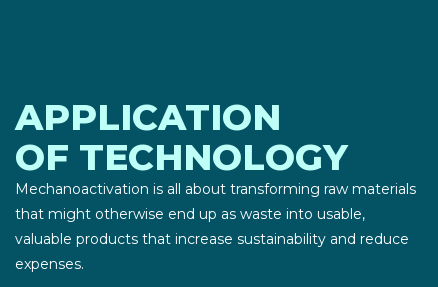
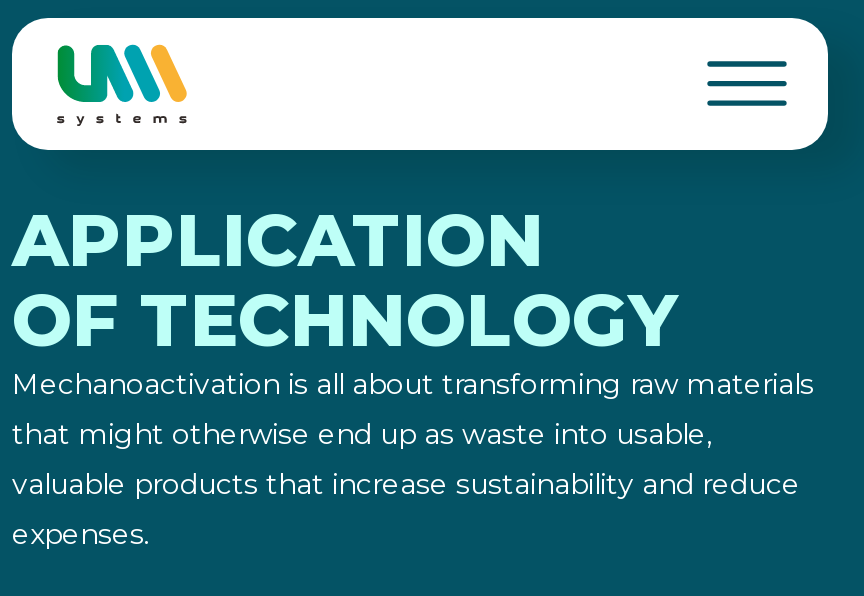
+ [image]
